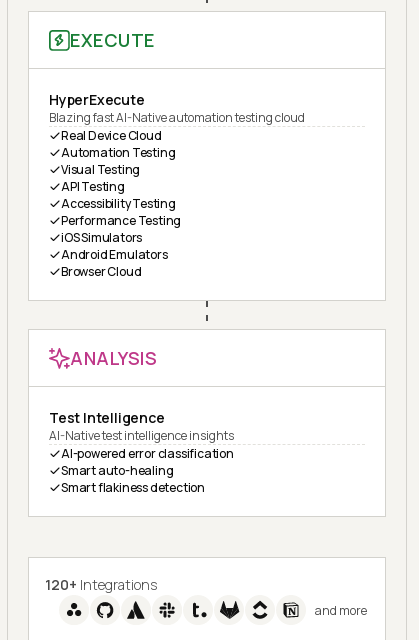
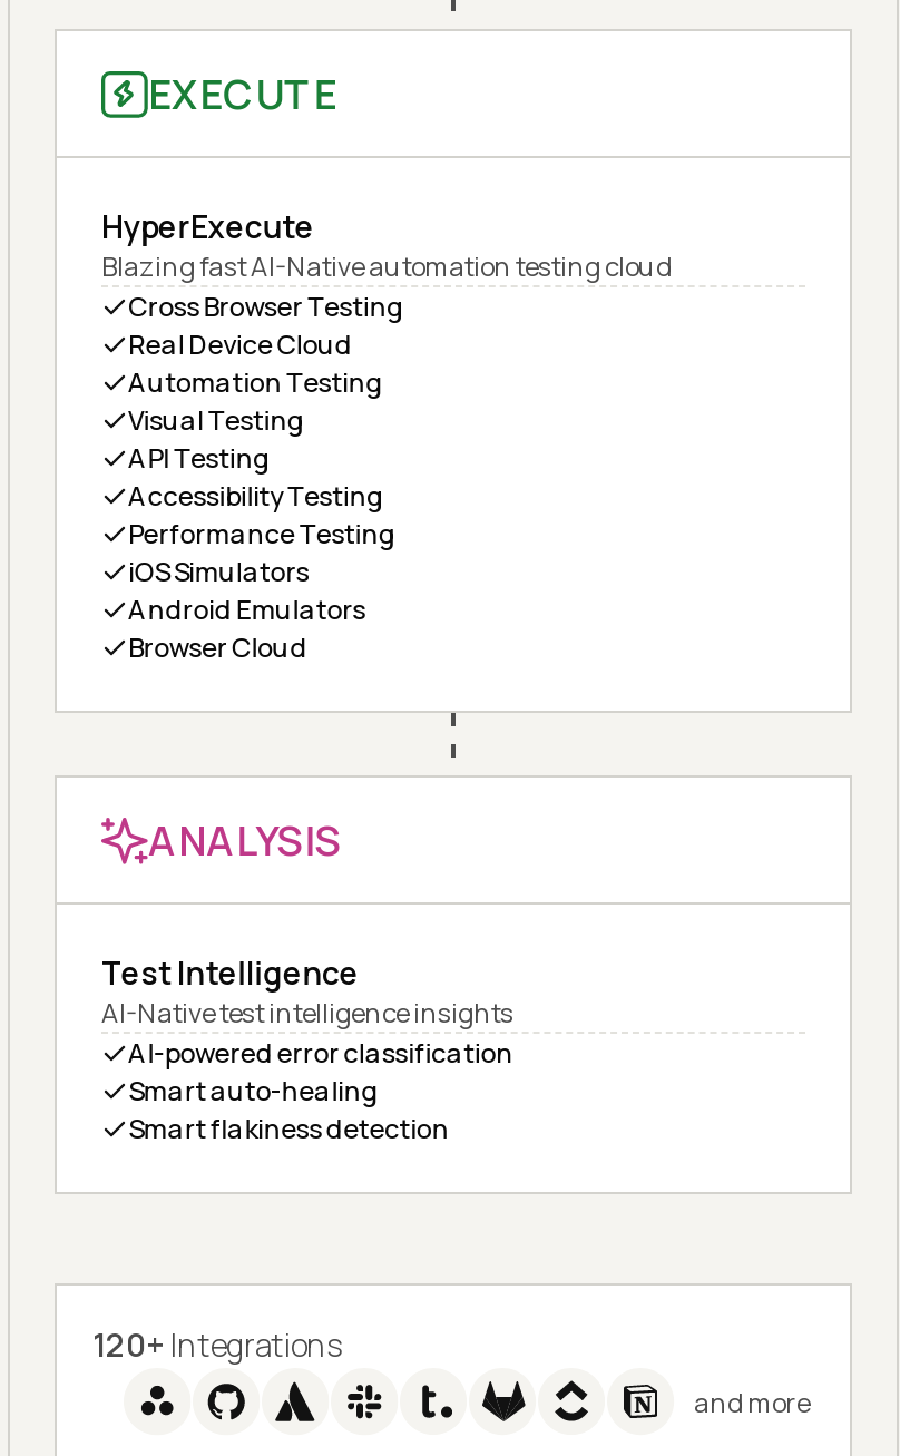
+ Cross Browser Testing
